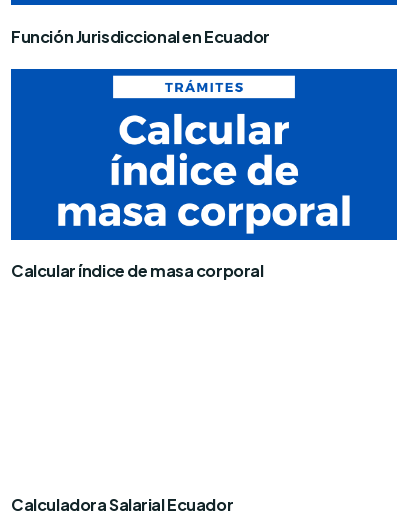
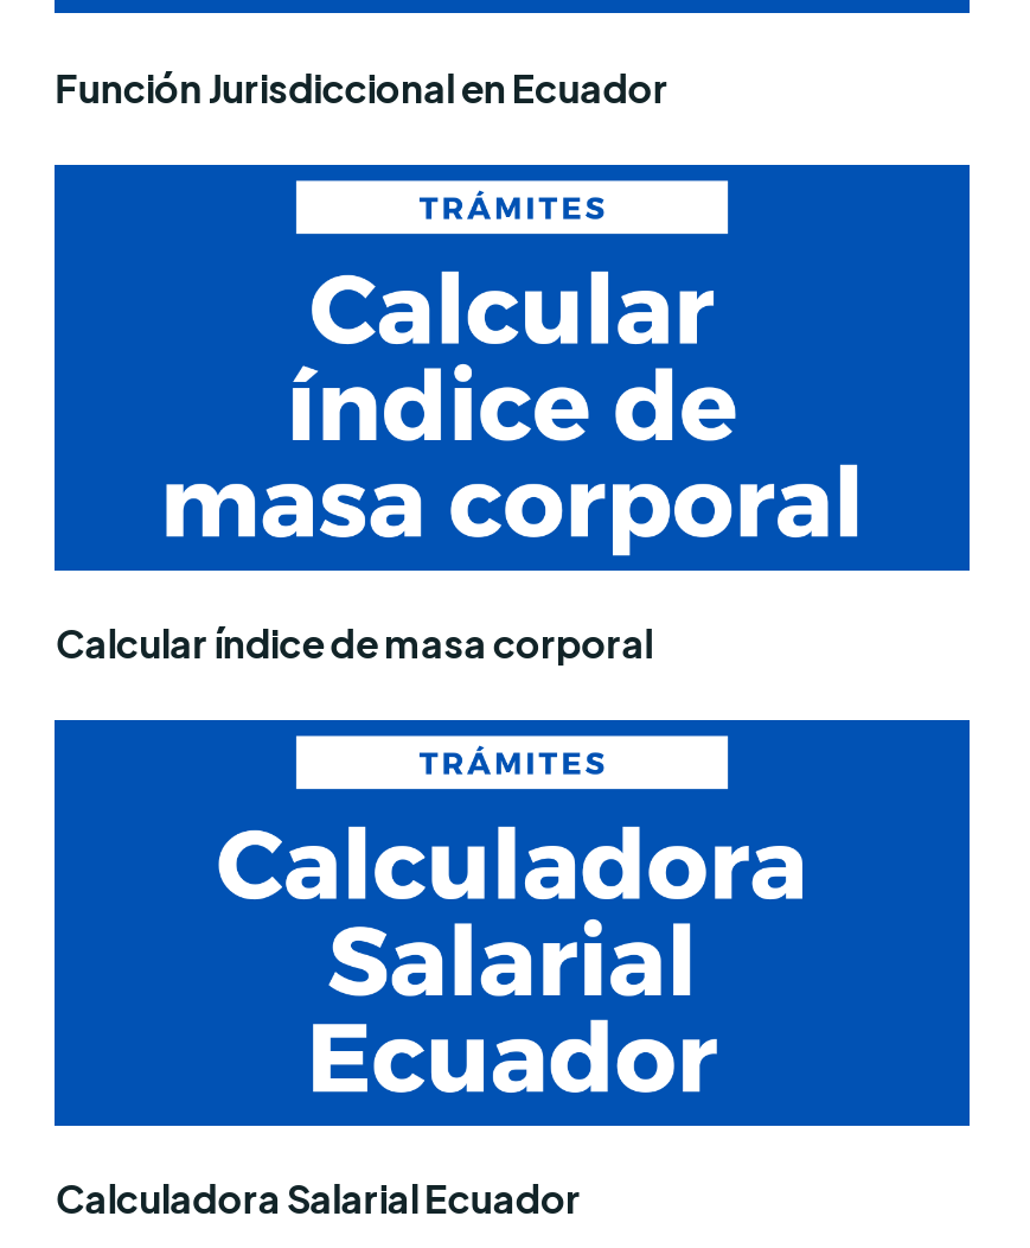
+ [image]
